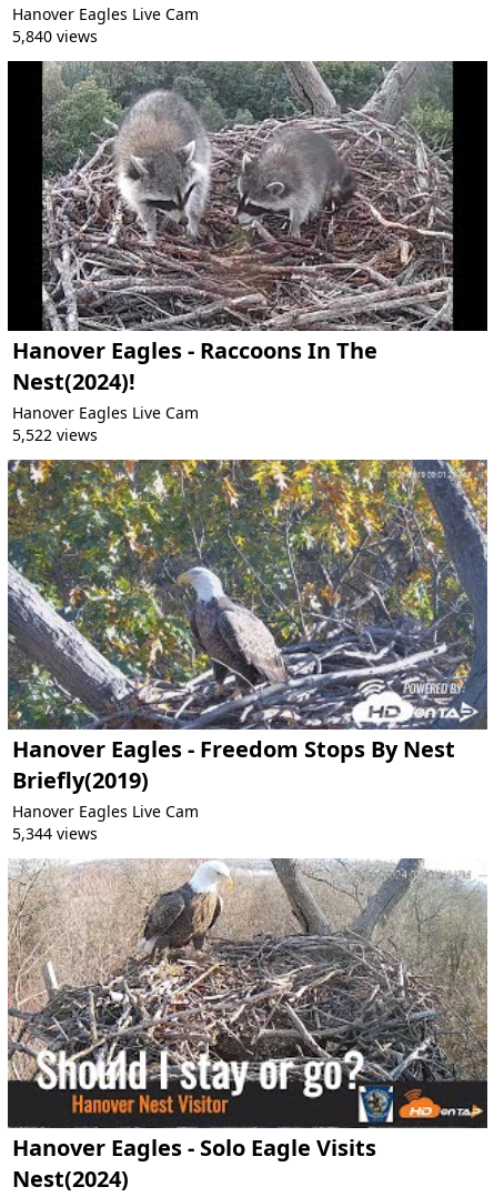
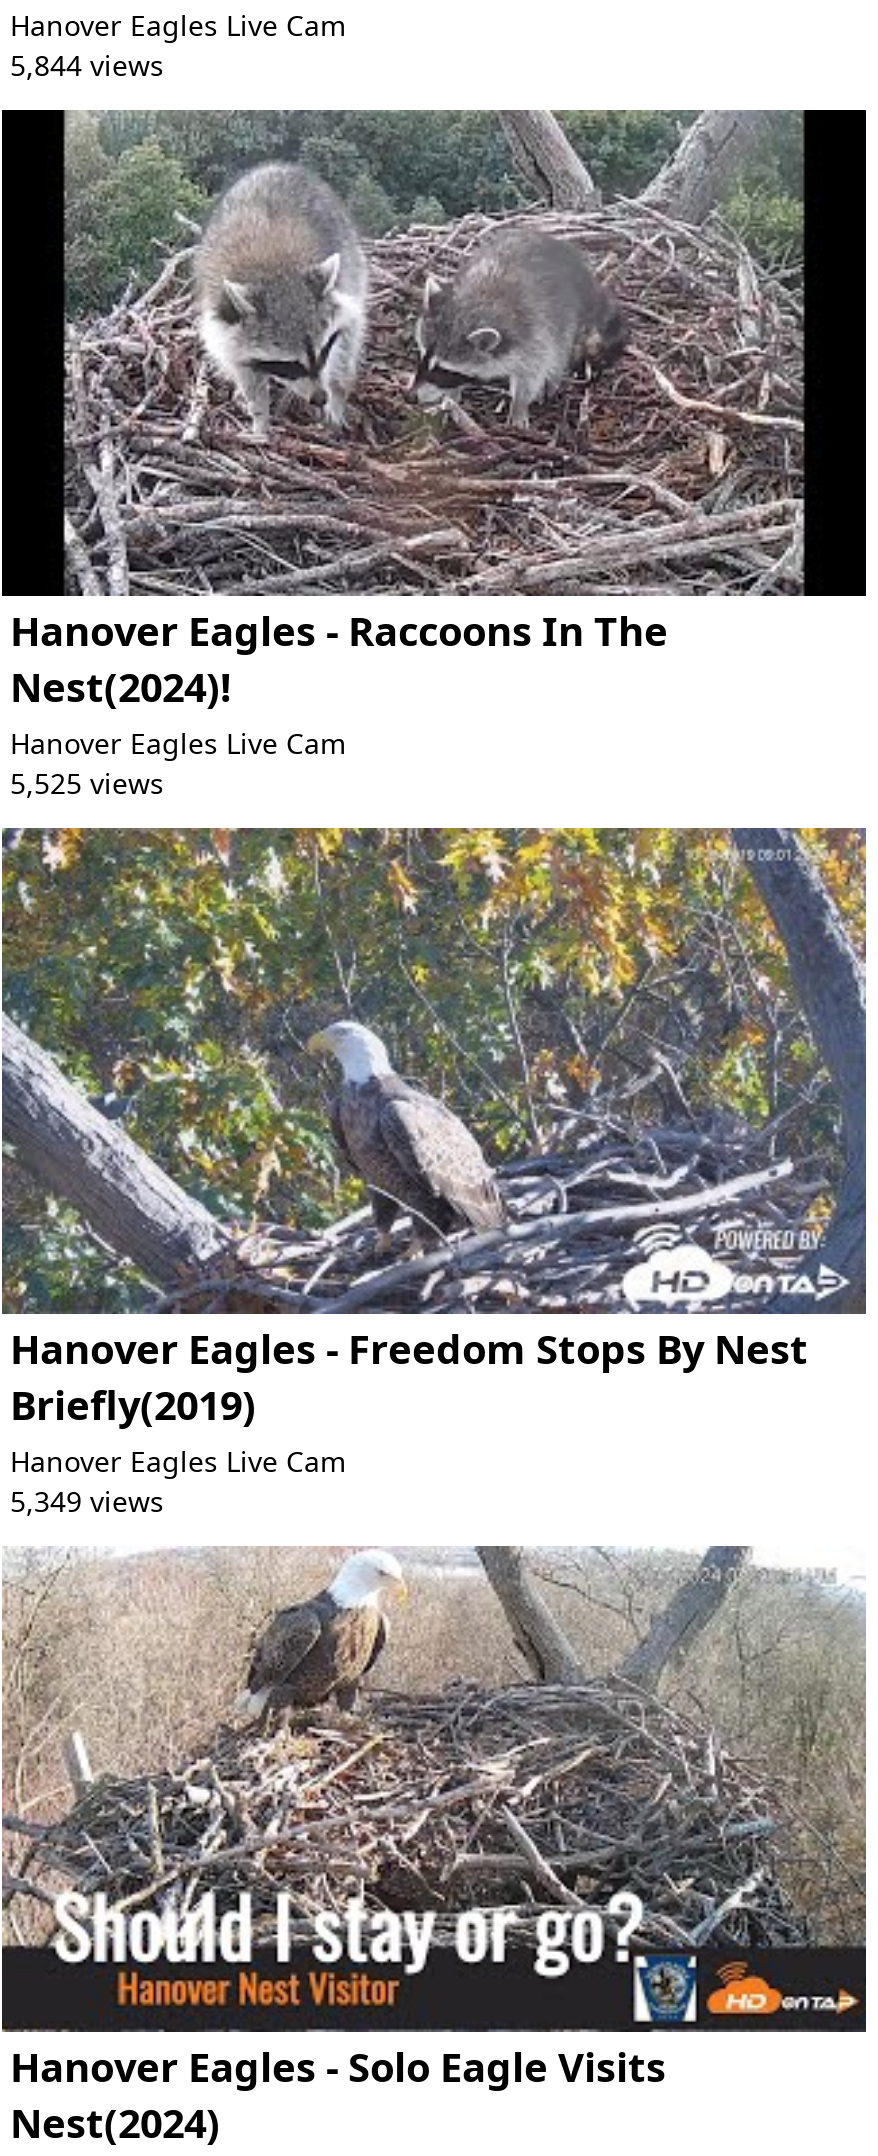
- 5,840 views
+ 5,844 views

- 5,522 views
+ 5,525 views

- 5,344 views
+ 5,349 views
